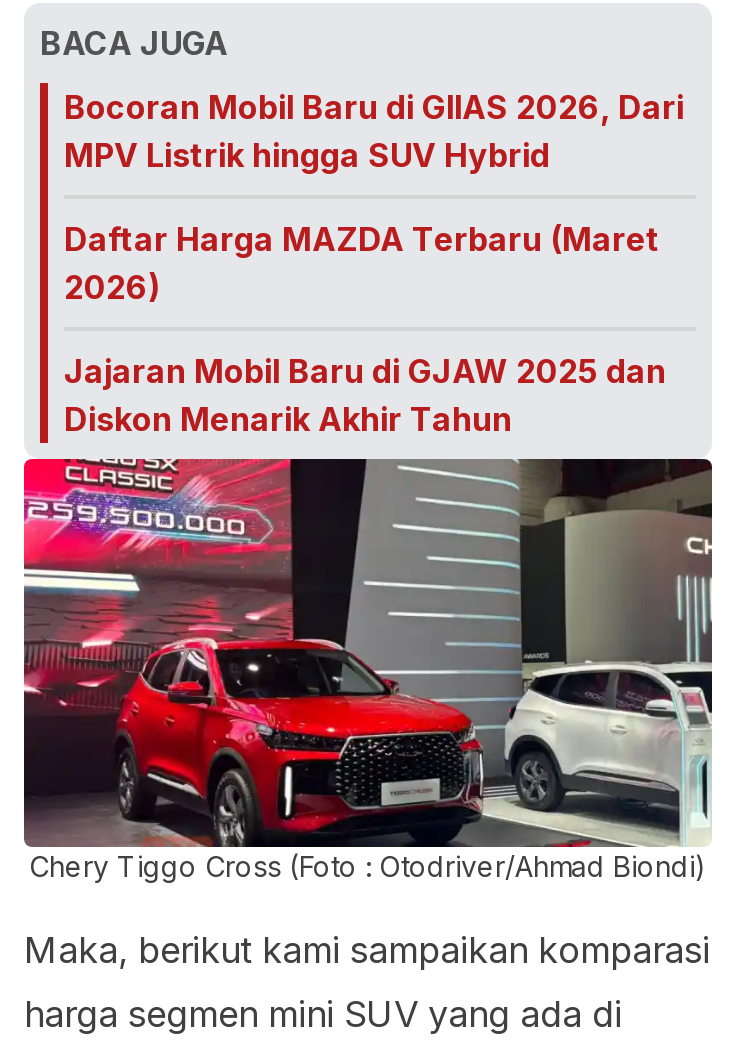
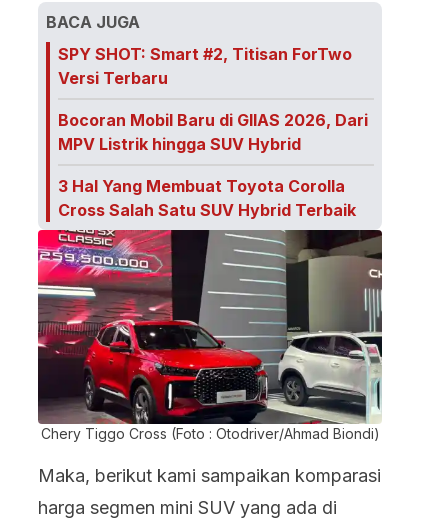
+ SPY SHOT: Smart #2, Titisan ForTwo
+ Versi Terbaru

moved down: Bocoran Mobil Baru di GIIAS 2026, Dari | MPV Listrik hingga SUV Hybrid

- Daftar Harga MAZDA Terbaru (Maret
- 2026)
- Jajaran Mobil Baru di GJAW 2025 dan
- Diskon Menarik Akhir Tahun
+ 3 Hal Yang Membuat Toyota Corolla
+ Cross Salah Satu SUV Hybrid Terbaik
